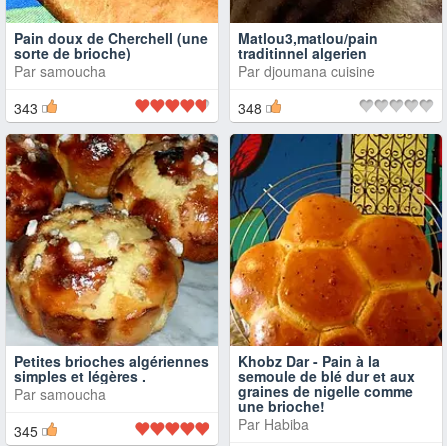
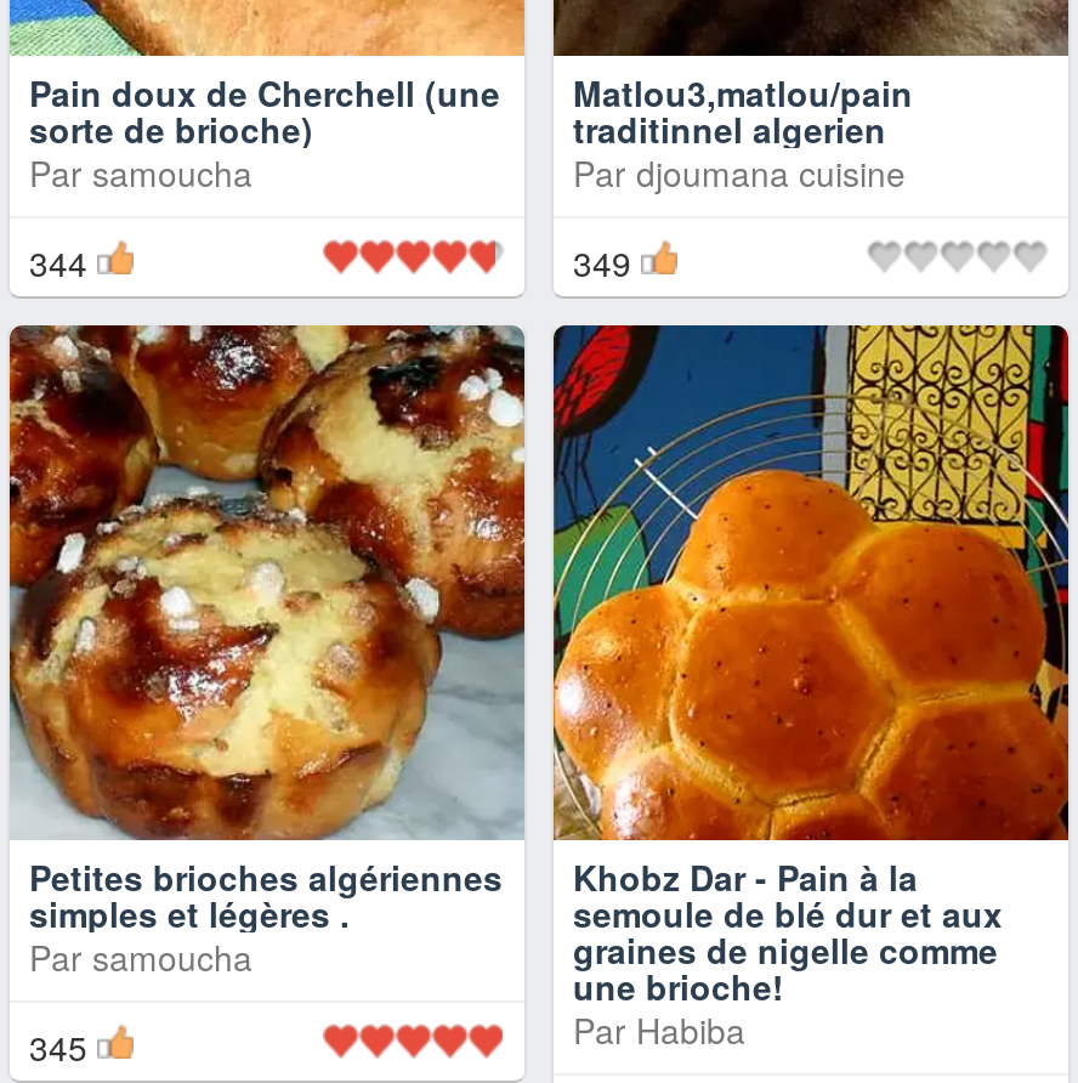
- 343
+ 344

- 348
+ 349
